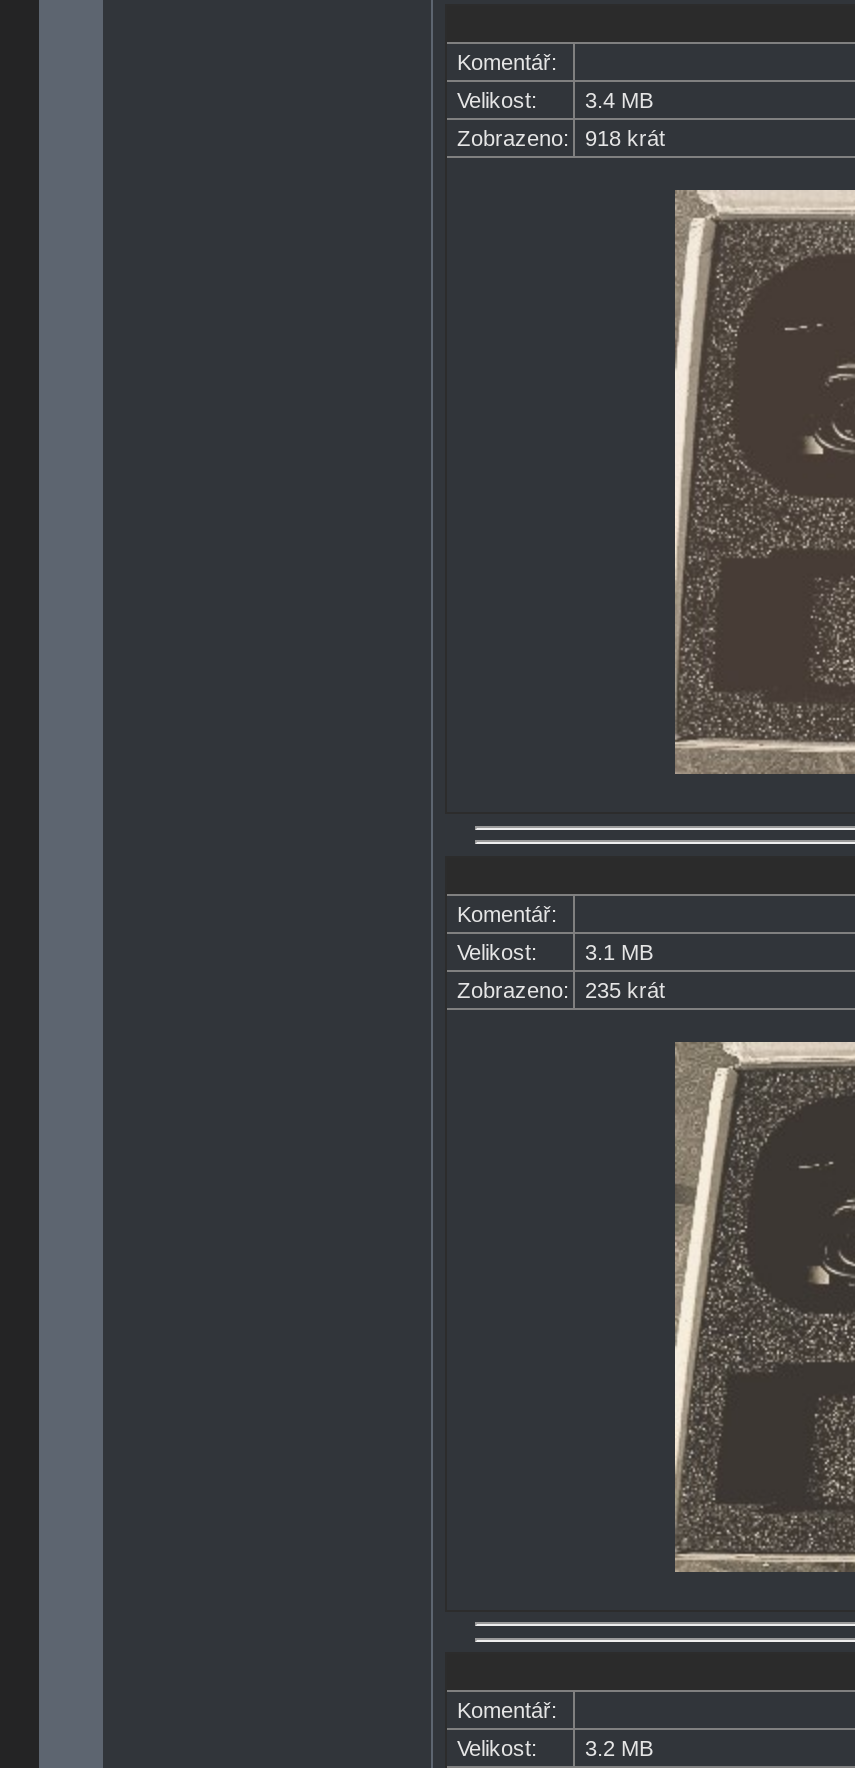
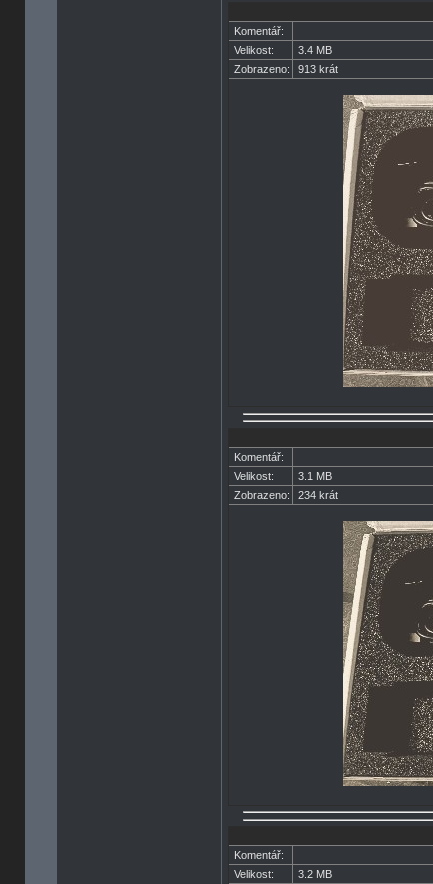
- Zobrazeno: 918 krát
+ Zobrazeno: 913 krát

- Zobrazeno: 235 krát
+ Zobrazeno: 234 krát
